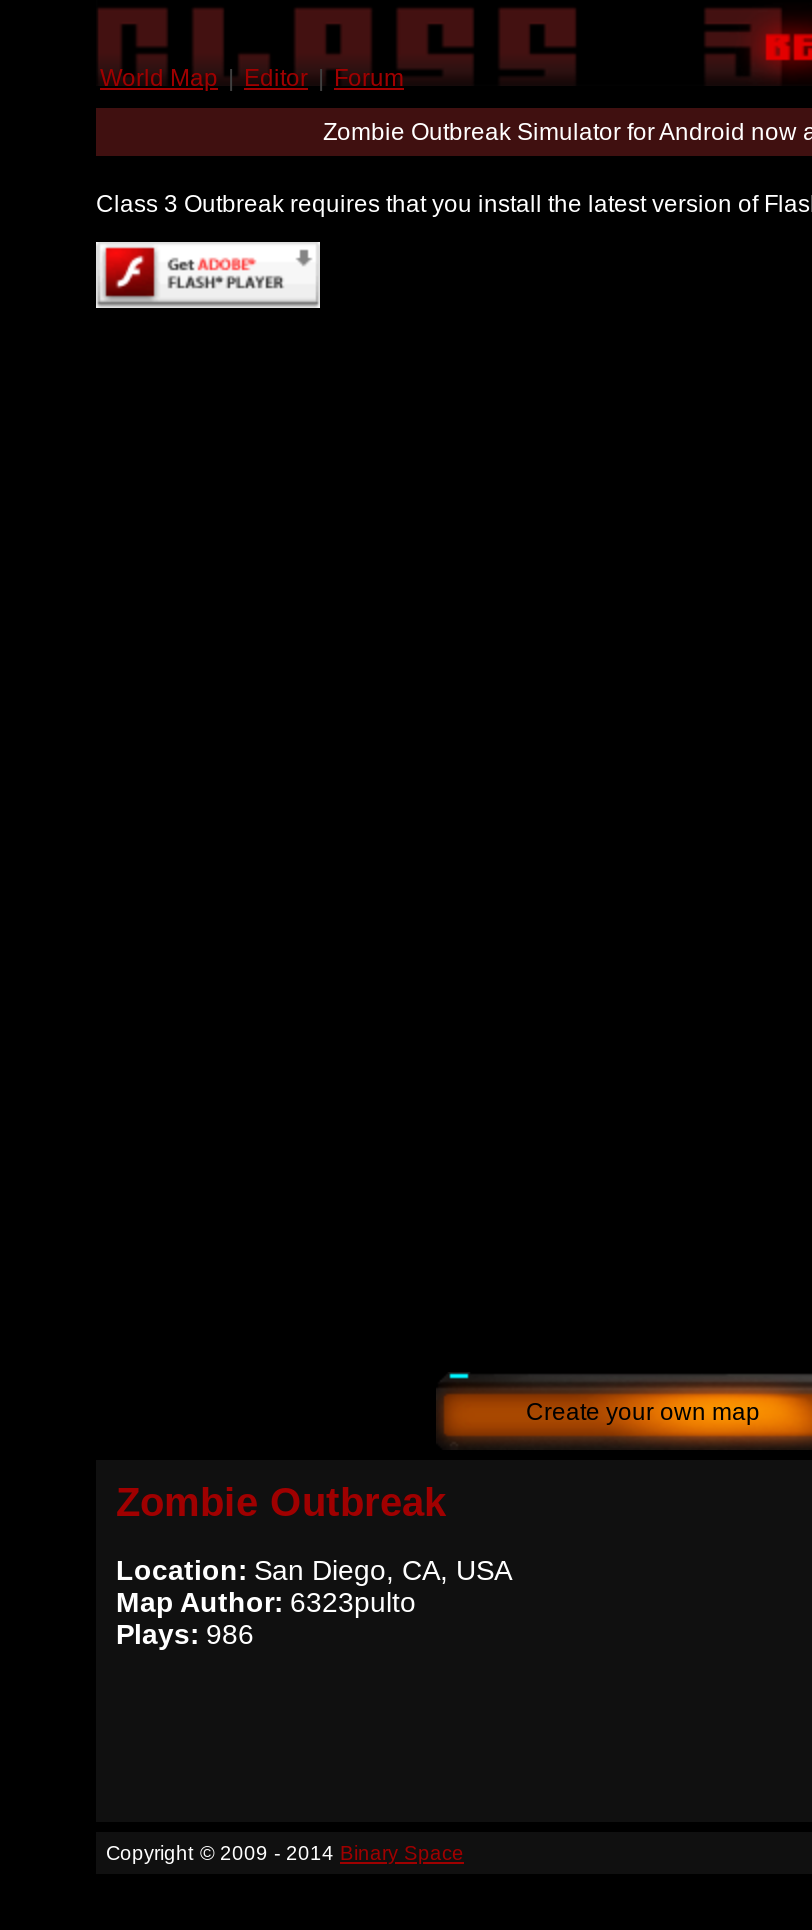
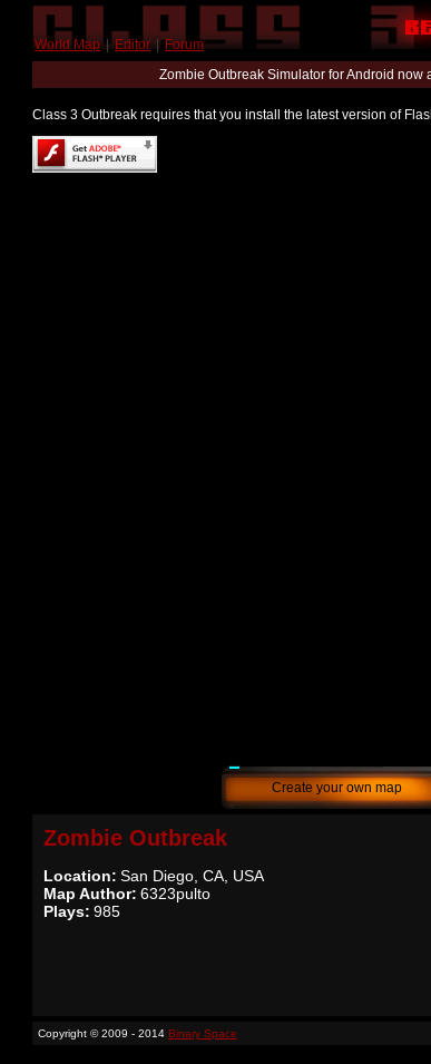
- Plays: 986
+ Plays: 985
